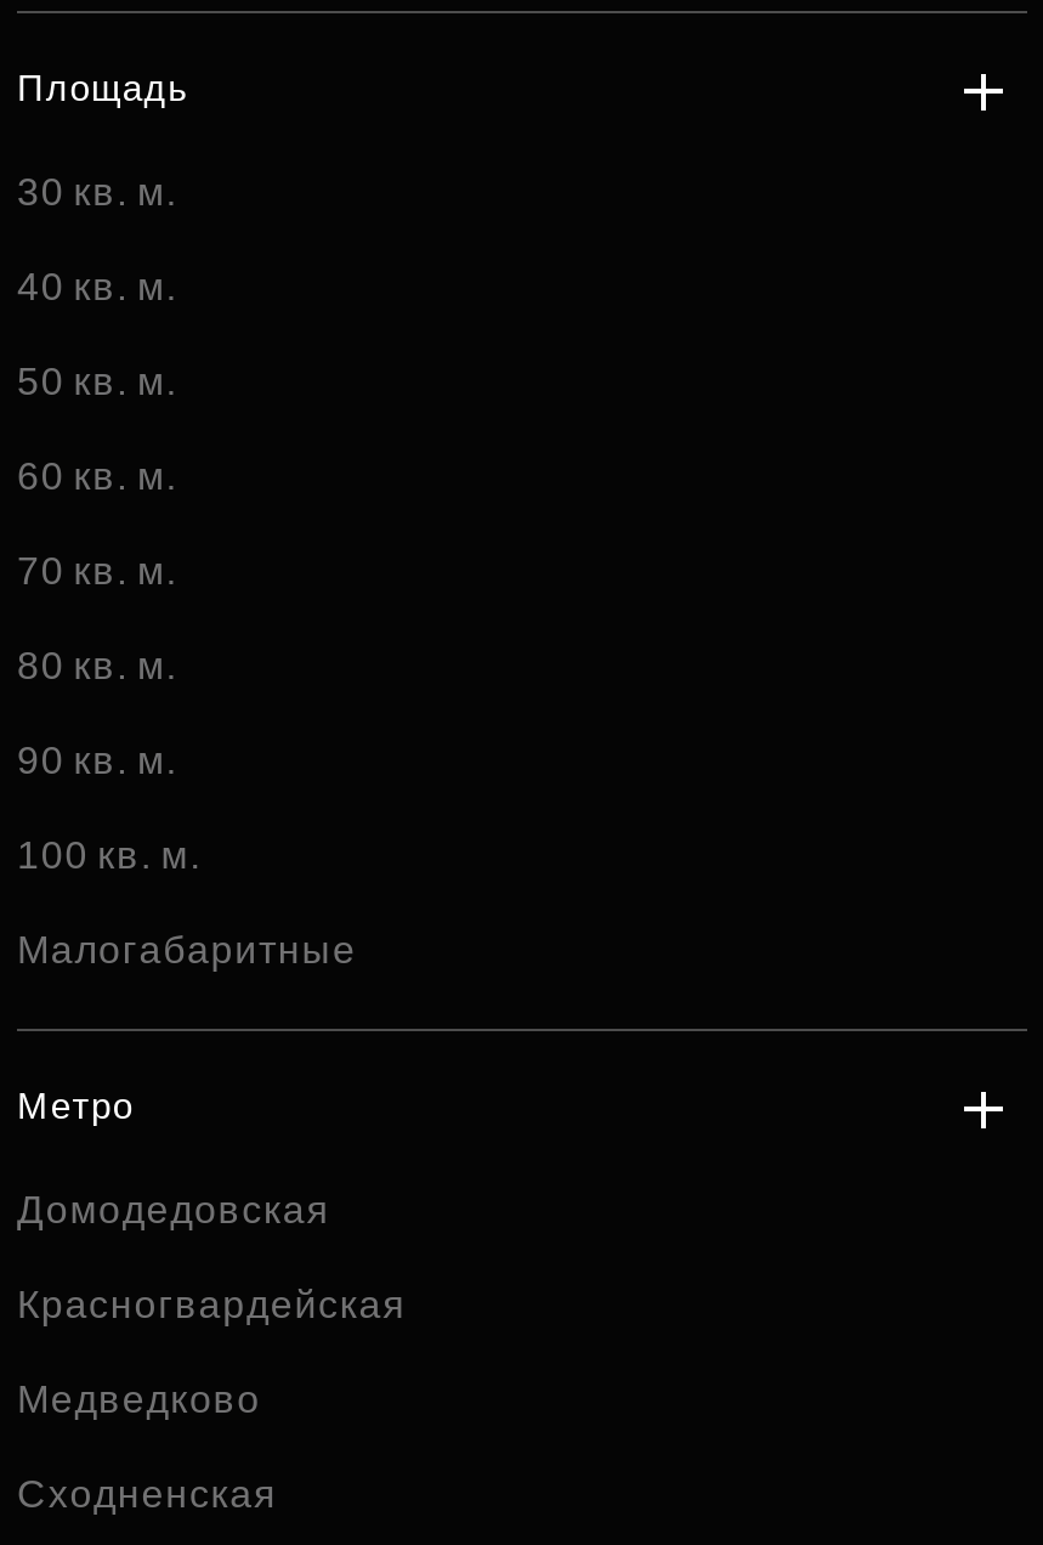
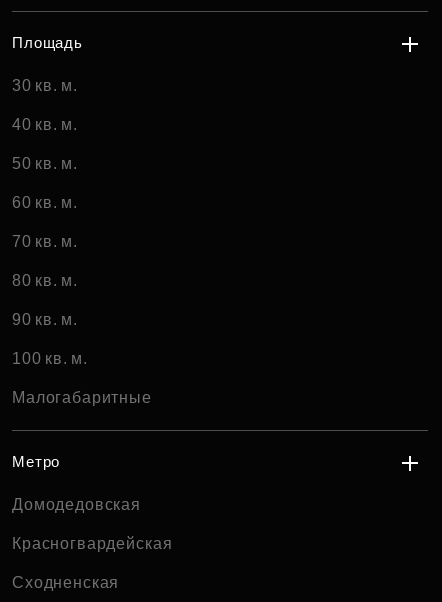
- Медведково
